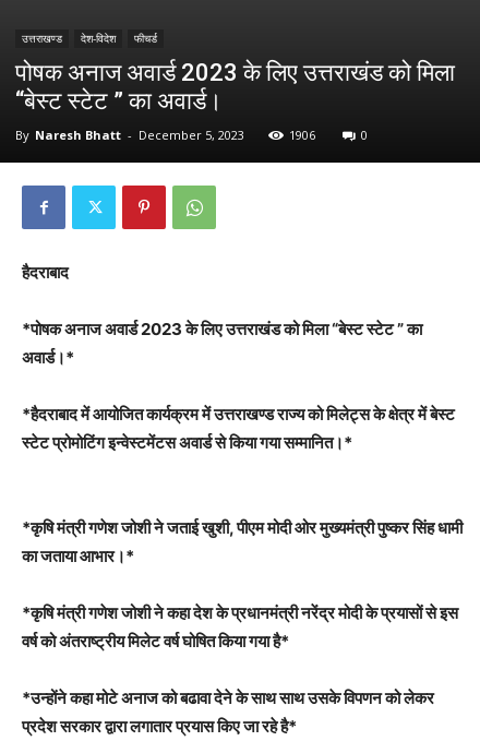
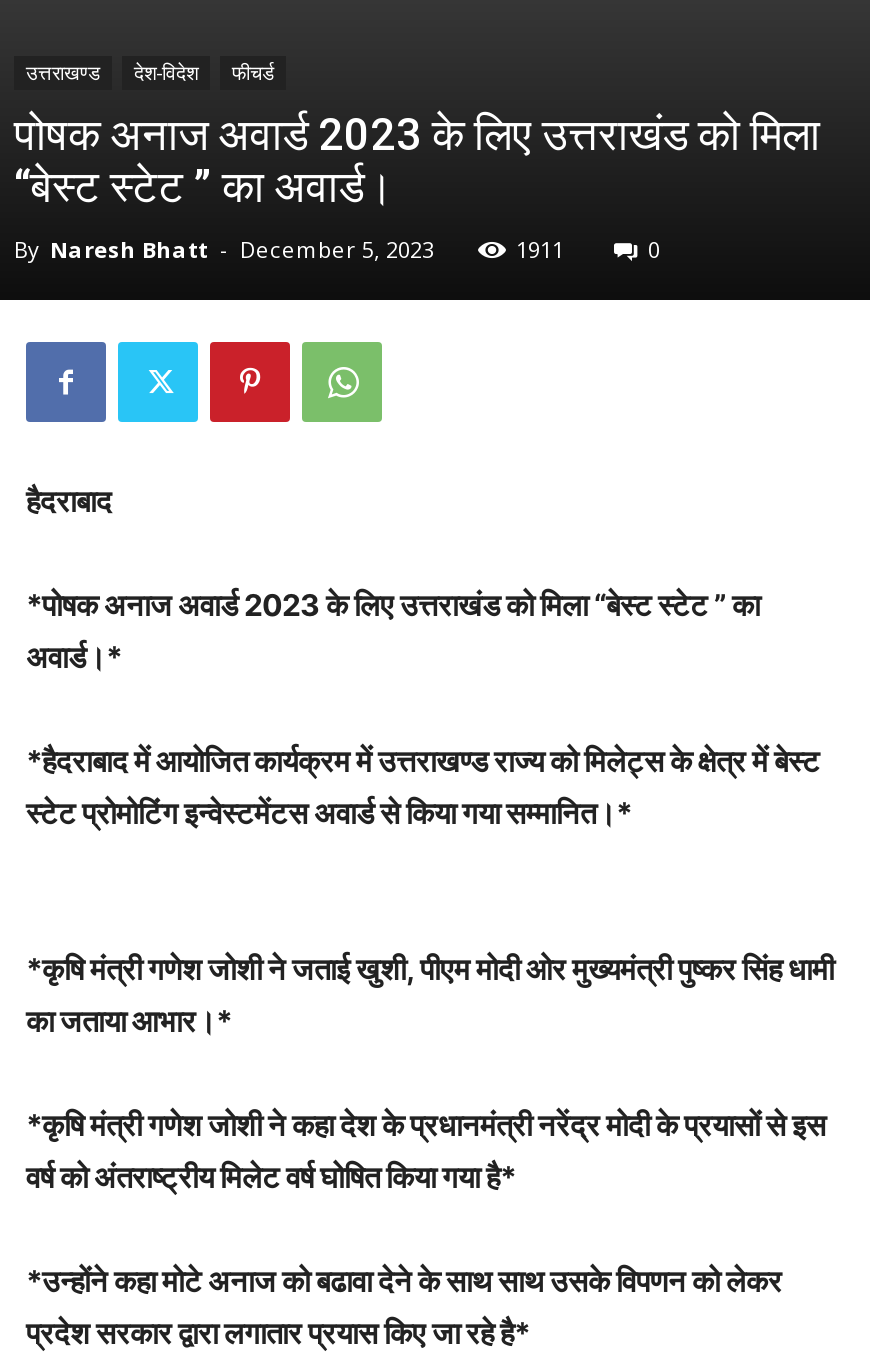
- 1906
+ 1911
